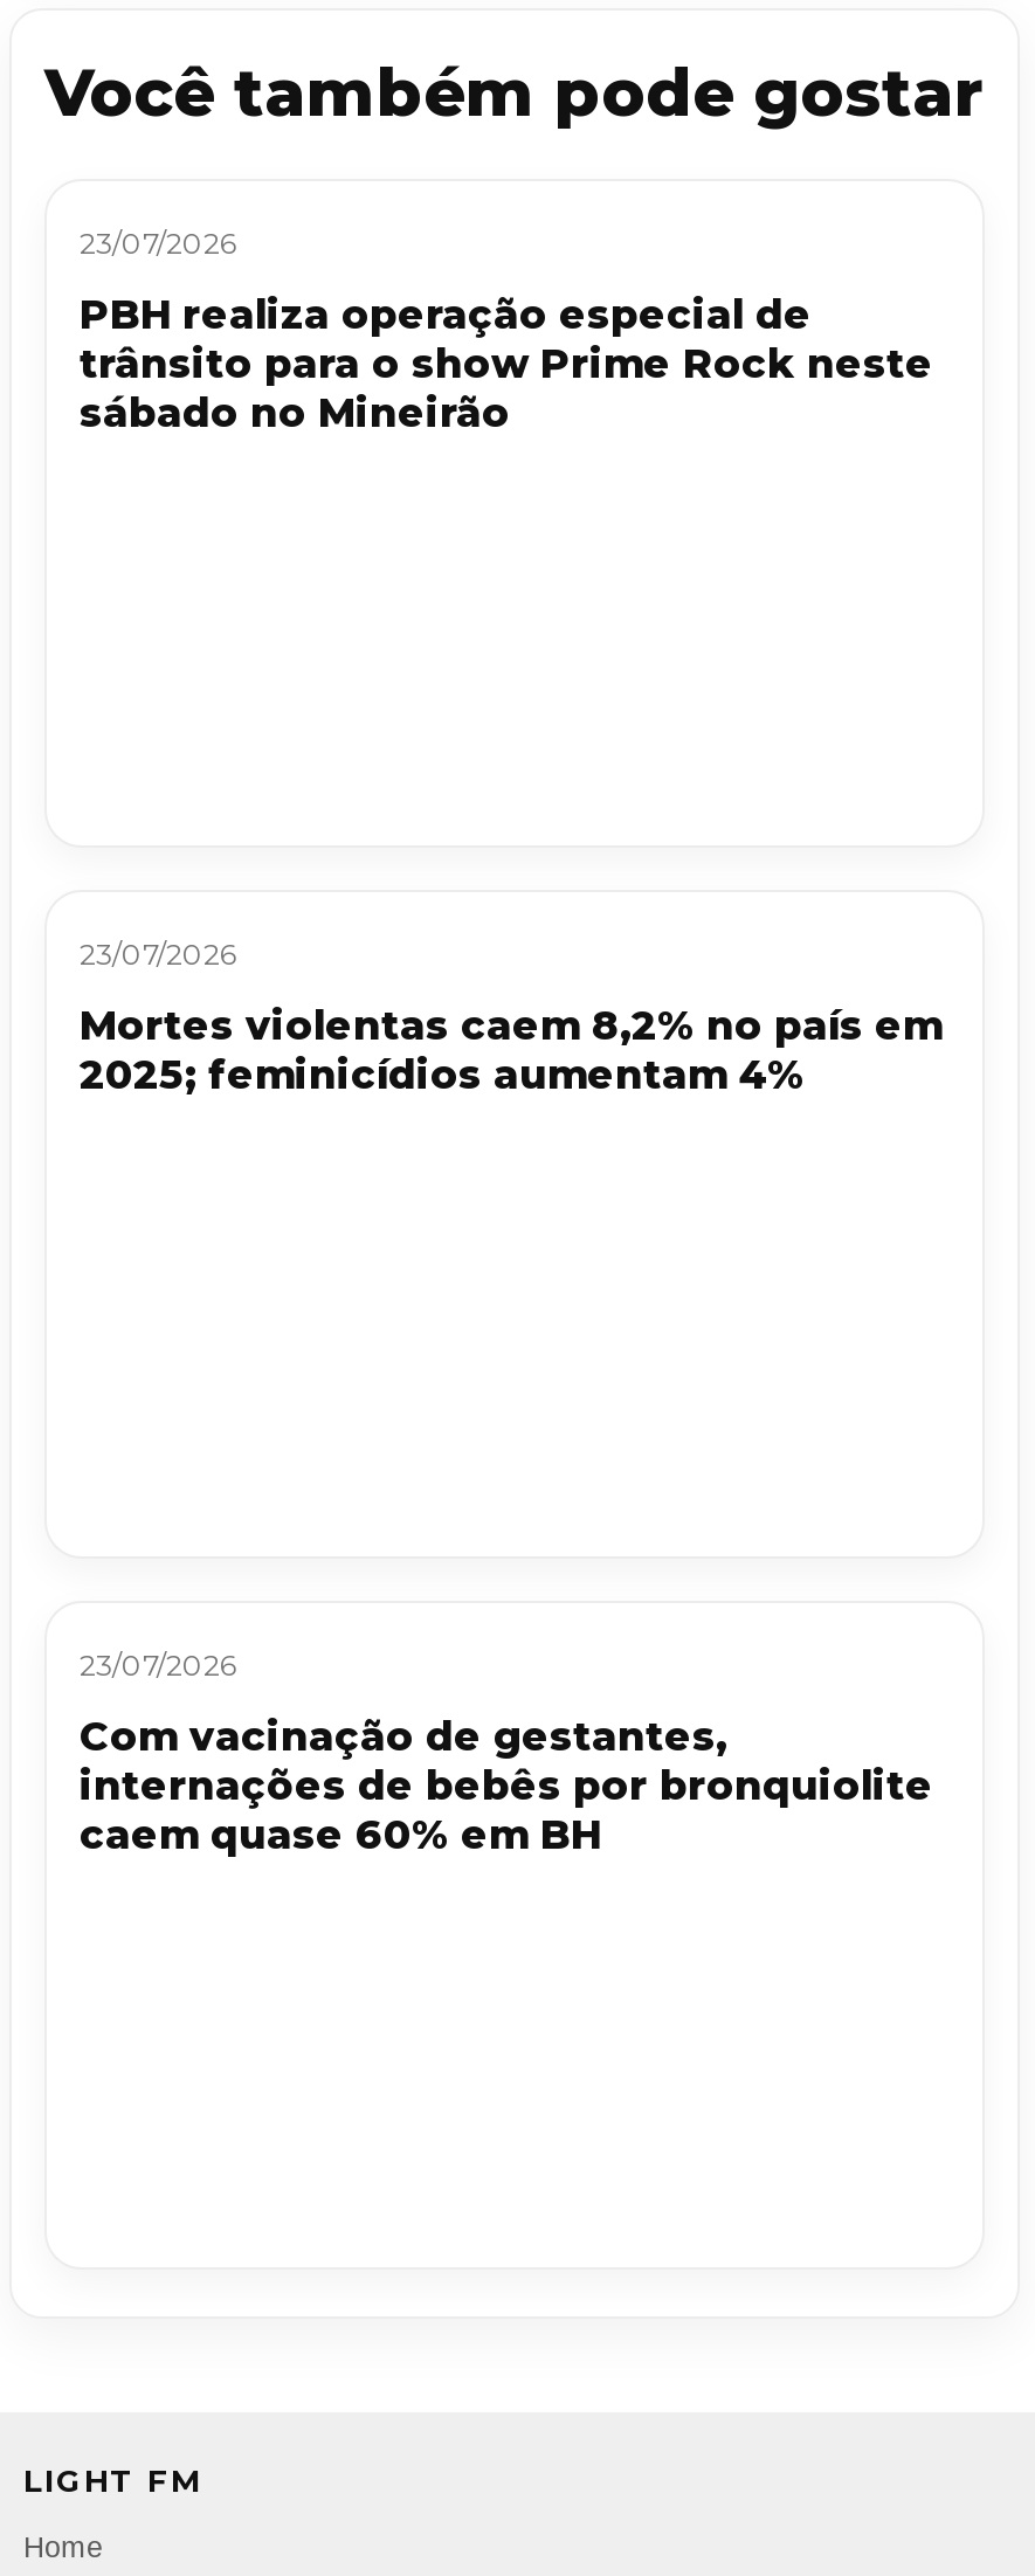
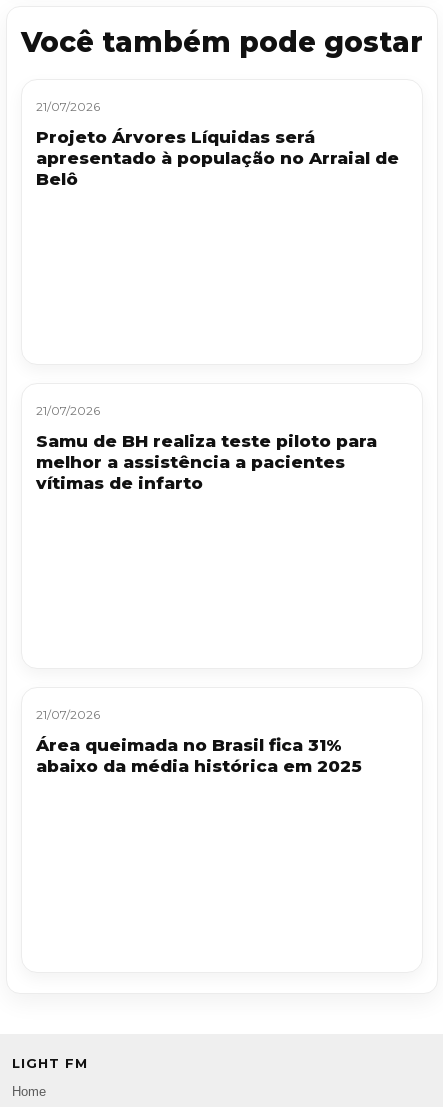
- 23/07/2026
+ 21/07/2026

- PBH realiza operação especial de
- trânsito para o show Prime Rock neste
- sábado no Mineirão
+ Projeto Árvores Líquidas será
+ apresentado à população no Arraial de
+ Belô

- 23/07/2026
+ 21/07/2026

- Mortes violentas caem 8,2% no país em
- 2025; feminicídios aumentam 4%
+ Samu de BH realiza teste piloto para
+ melhor a assistência a pacientes
+ vítimas de infarto

- 23/07/2026
+ 21/07/2026

- Com vacinação de gestantes,
- internações de bebês por bronquiolite
- caem quase 60% em BH
+ Área queimada no Brasil fica 31%
+ abaixo da média histórica em 2025
